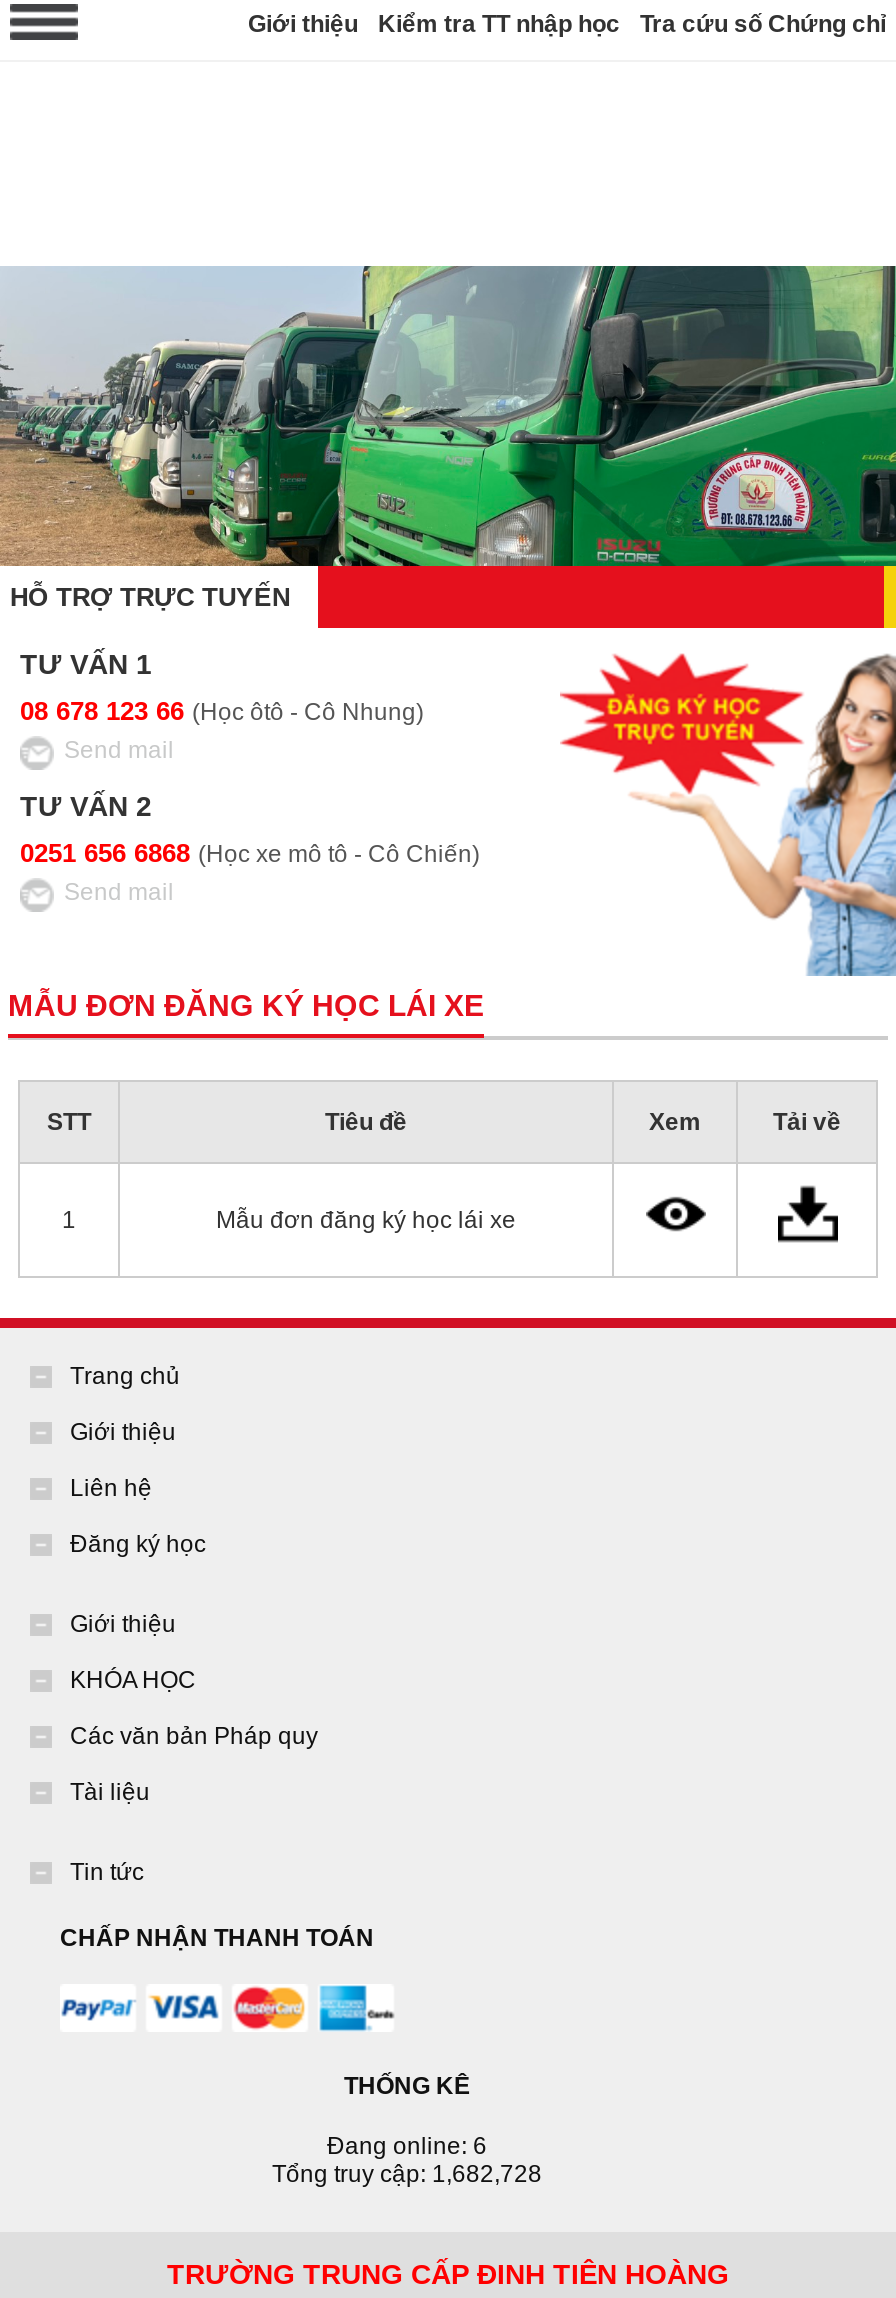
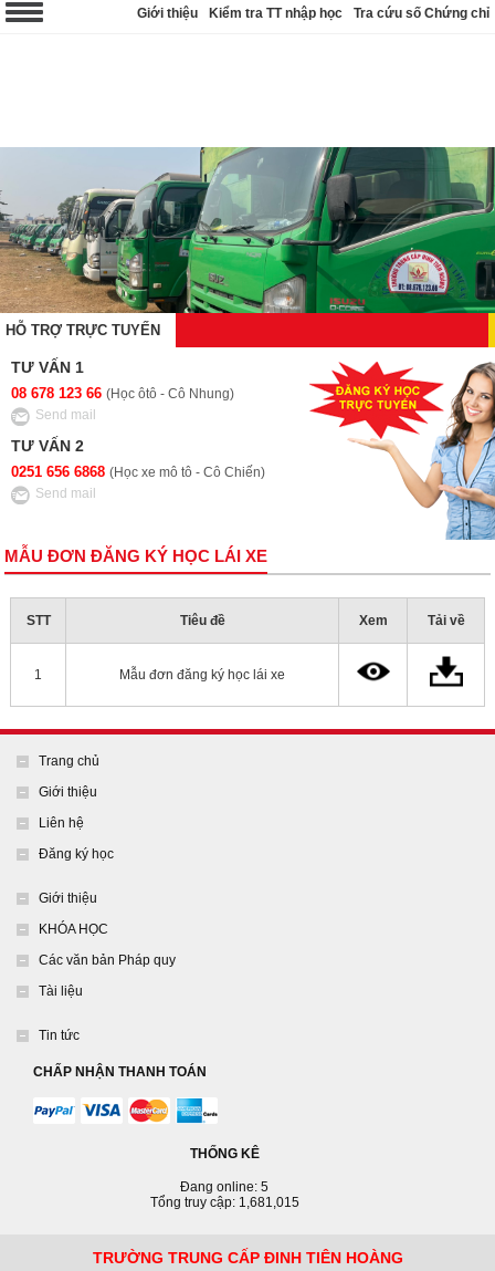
- Đang online: 6
+ Đang online: 5

- Tổng truy cập: 1,682,728
+ Tổng truy cập: 1,681,015
